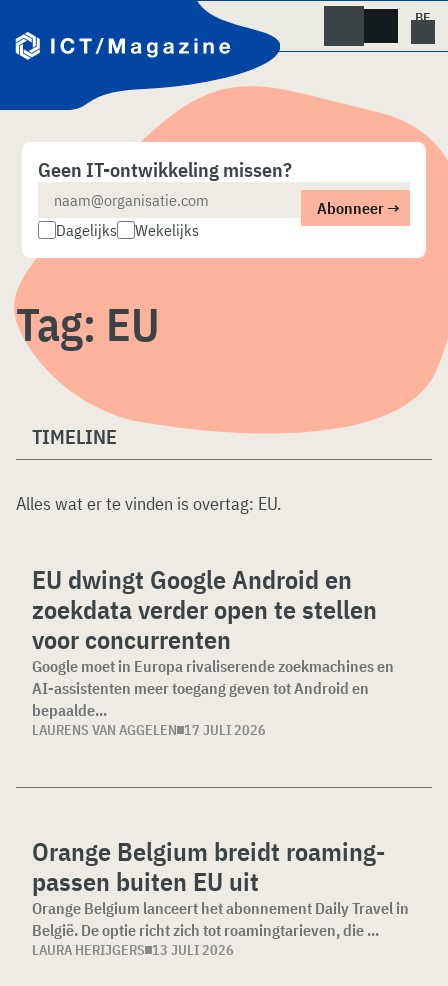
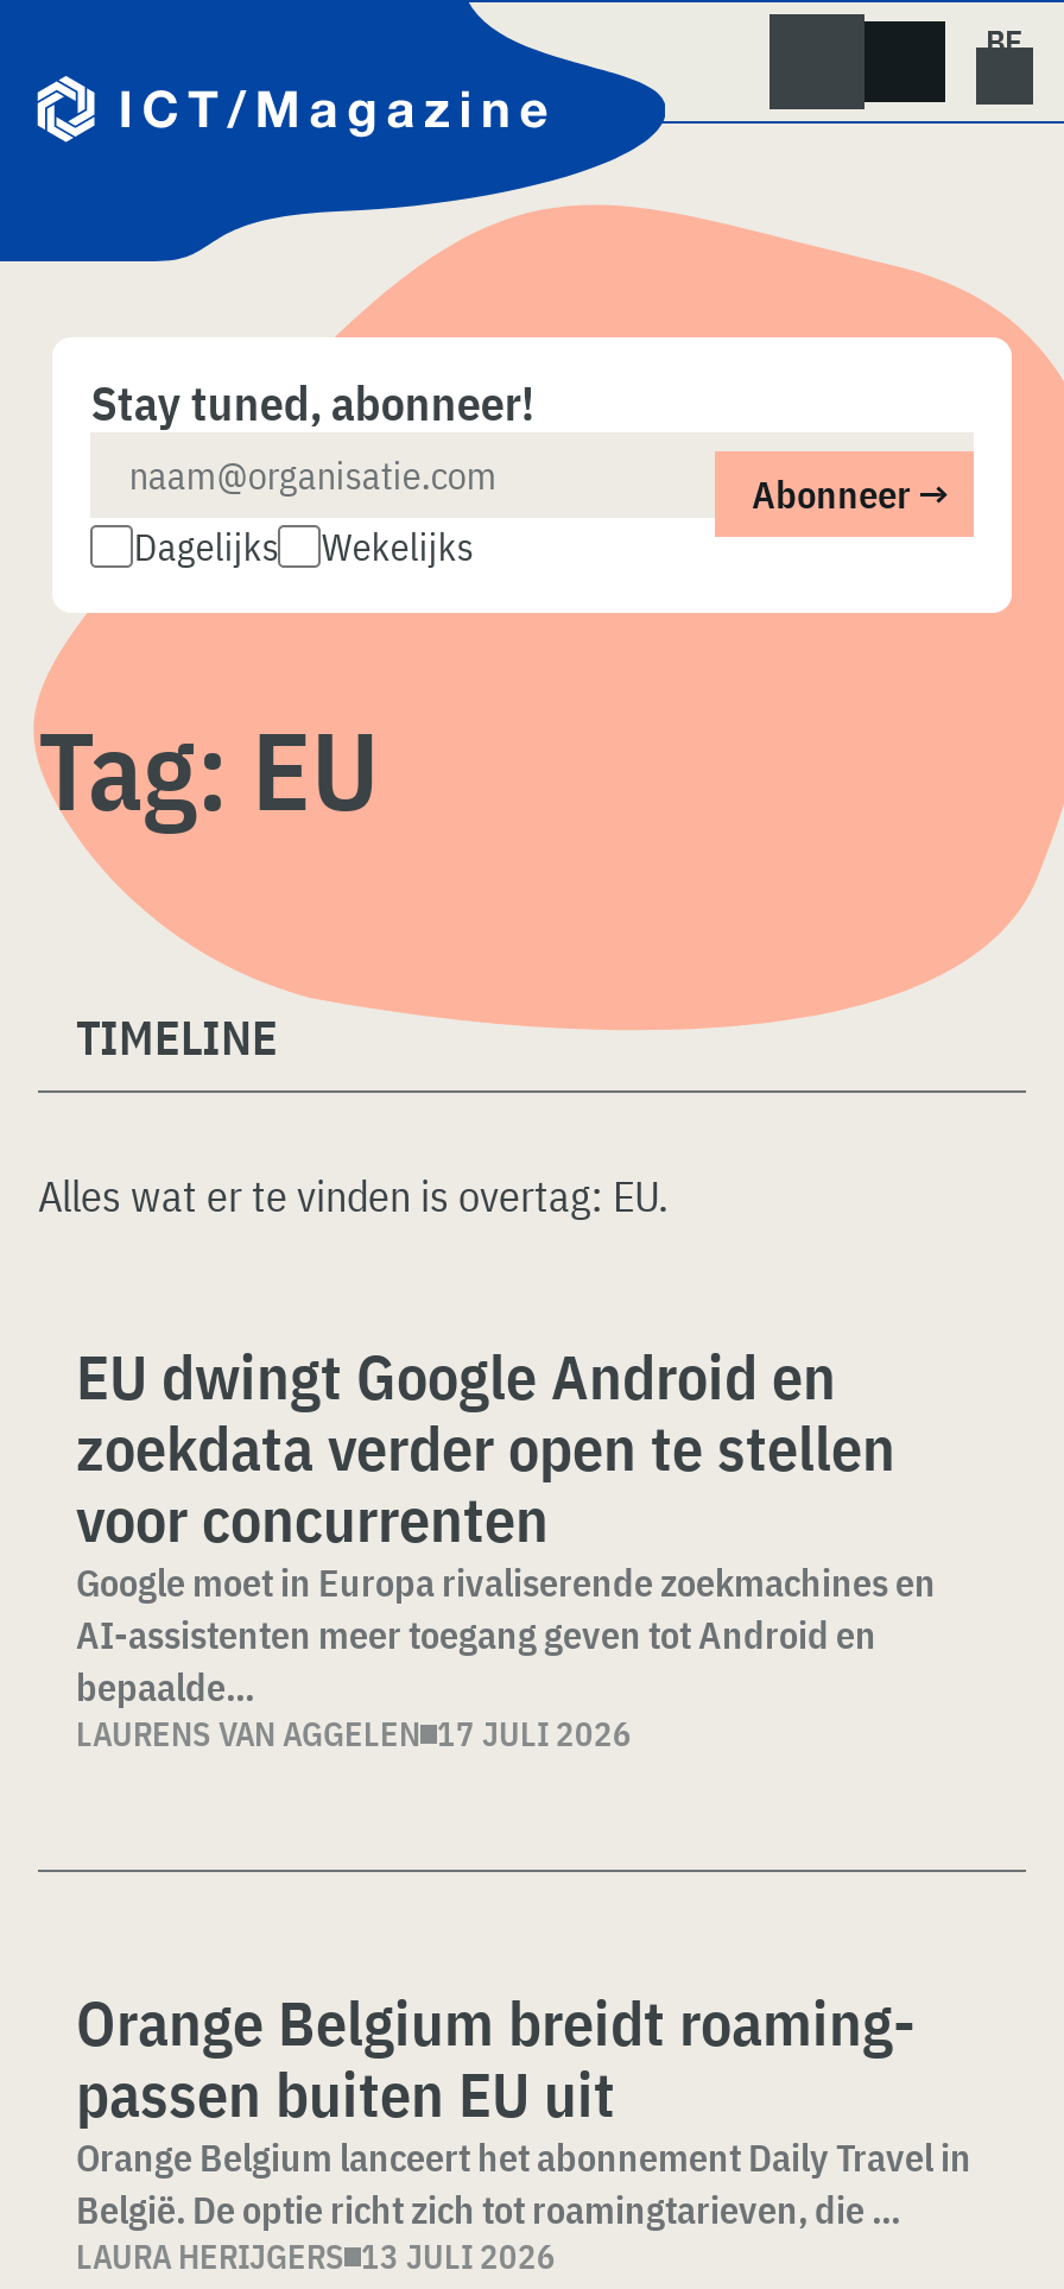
- Geen IT-ontwikkeling missen?
+ Stay tuned, abonneer!
